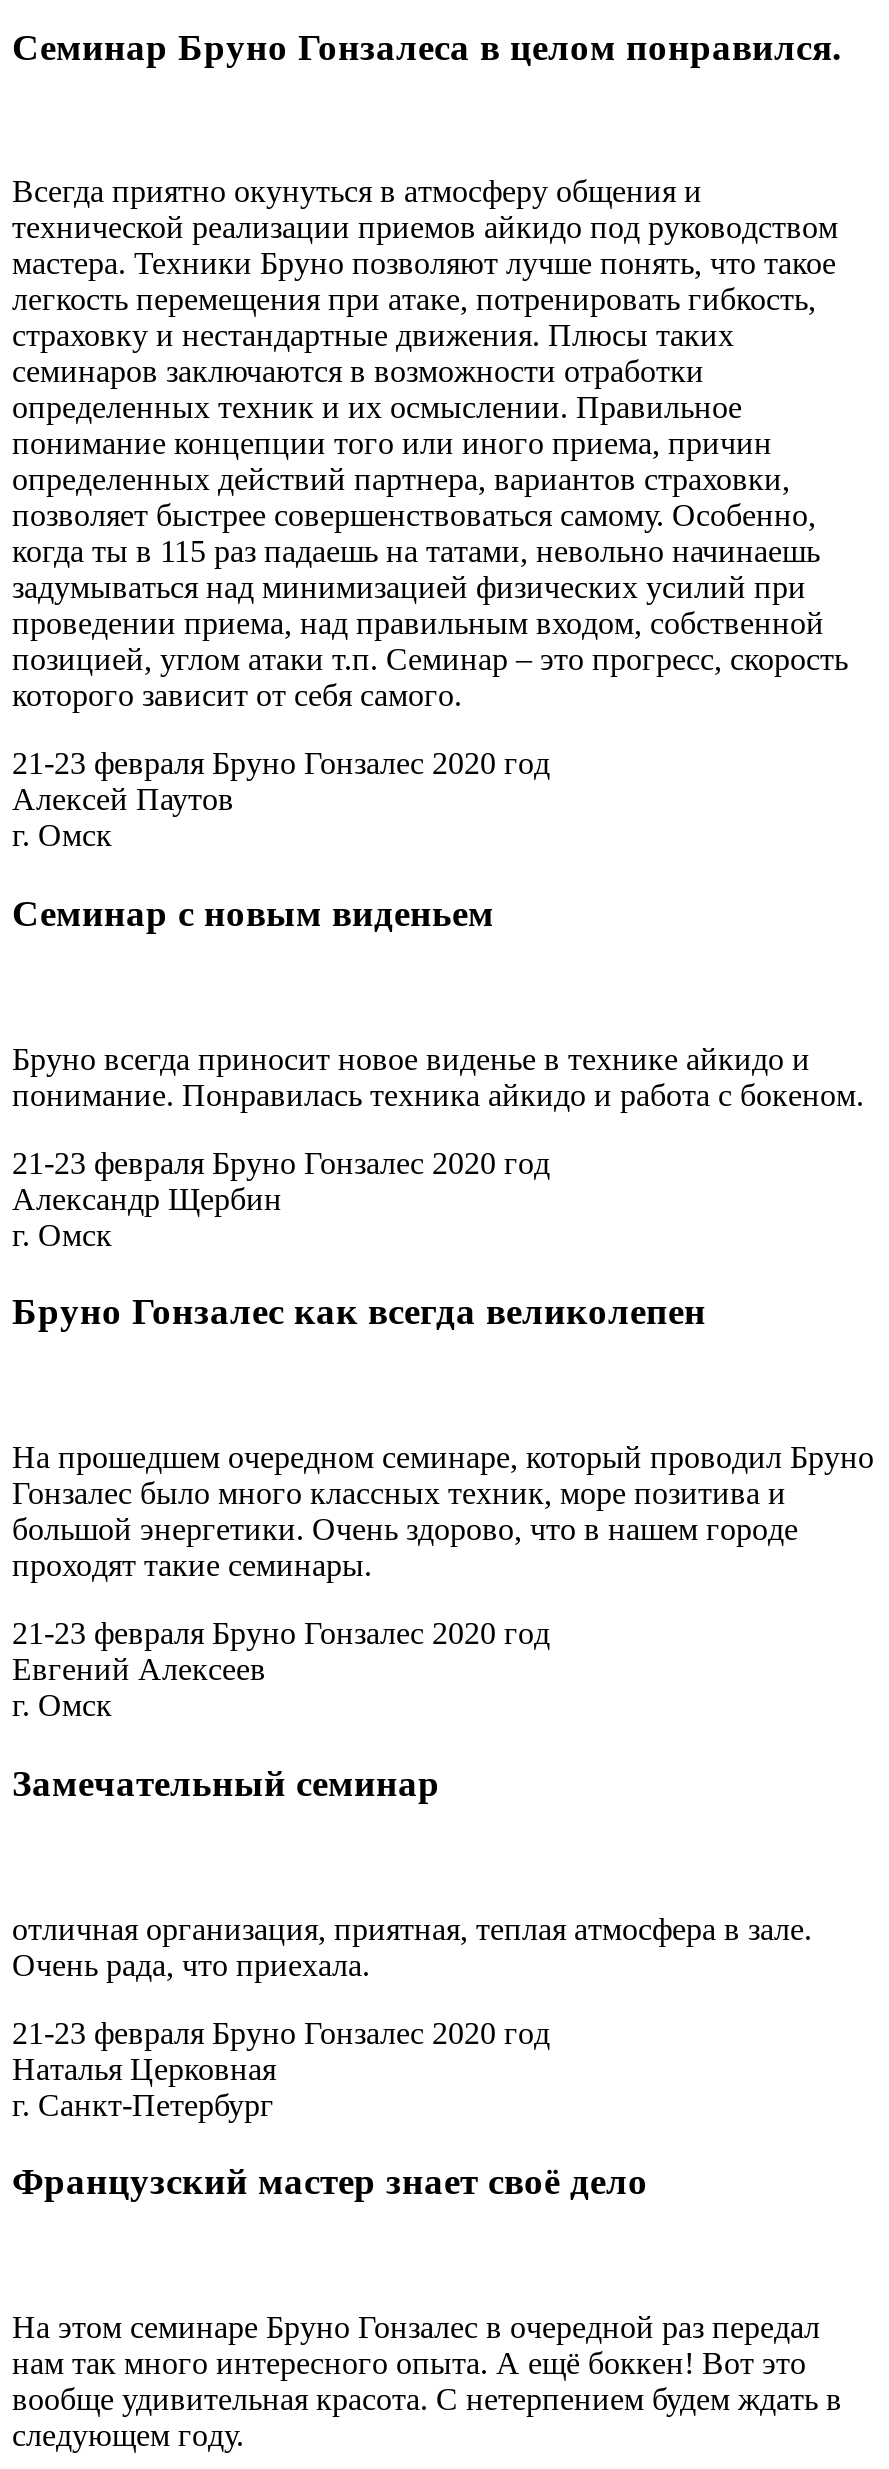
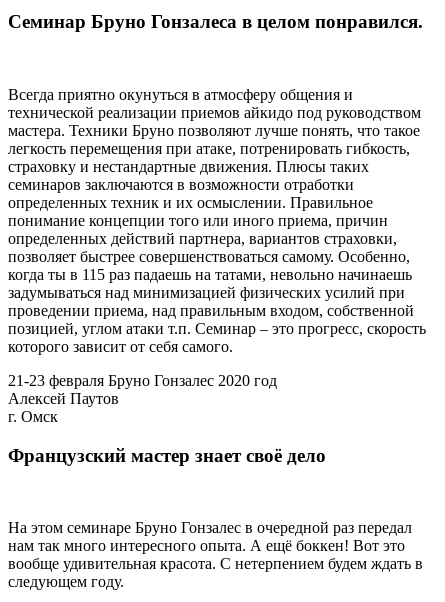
- Семинар с новым виденьем

- Бруно всегда приносит новое виденье в технике айкидо и
- понимание. Понравилась техника айкидо и работа с бокеном.
- 21-23 февраля Бруно Гонзалес 2020 год
- Александр Щербин
- г. Омск
- Бруно Гонзалес как всегда великолепен

- На прошедшем очередном семинаре, который проводил Бруно
- Гонзалес было много классных техник, море позитива и
- большой энергетики. Очень здорово, что в нашем городе
- проходят такие семинары.
- 21-23 февраля Бруно Гонзалес 2020 год
- Евгений Алексеев
- г. Омск
- Замечательный семинар

- отличная организация, приятная, теплая атмосфера в зале.
- Очень рада, что приехала.
- 21-23 февраля Бруно Гонзалес 2020 год
- Наталья Церковная
- г. Санкт-Петербург
